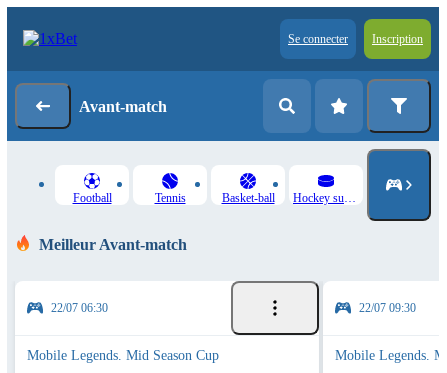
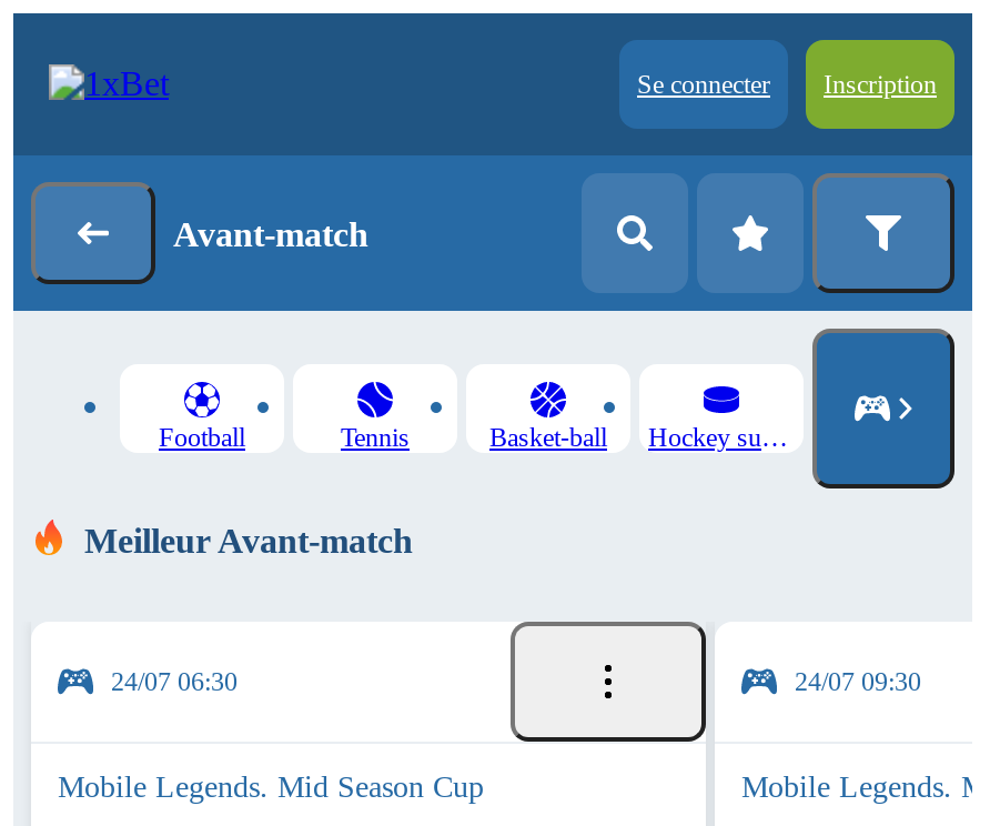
- 22/07 06:30
+ 24/07 06:30

- 22/07 09:30
+ 24/07 09:30
